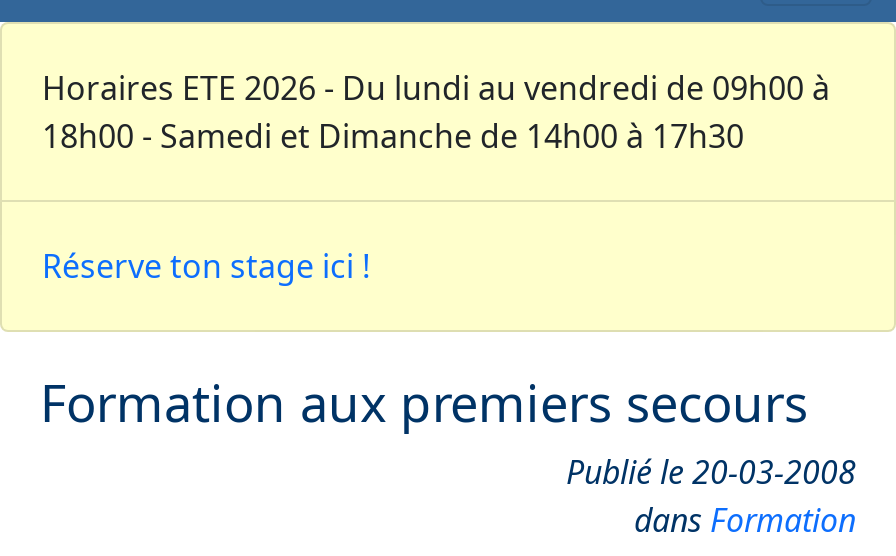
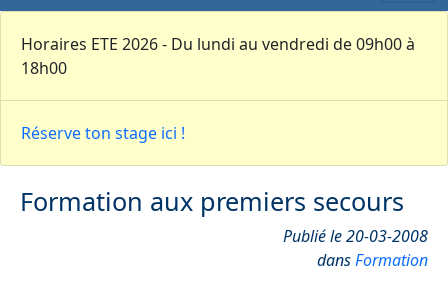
- 18h00 - Samedi et Dimanche de 14h00 à 17h30
+ 18h00
